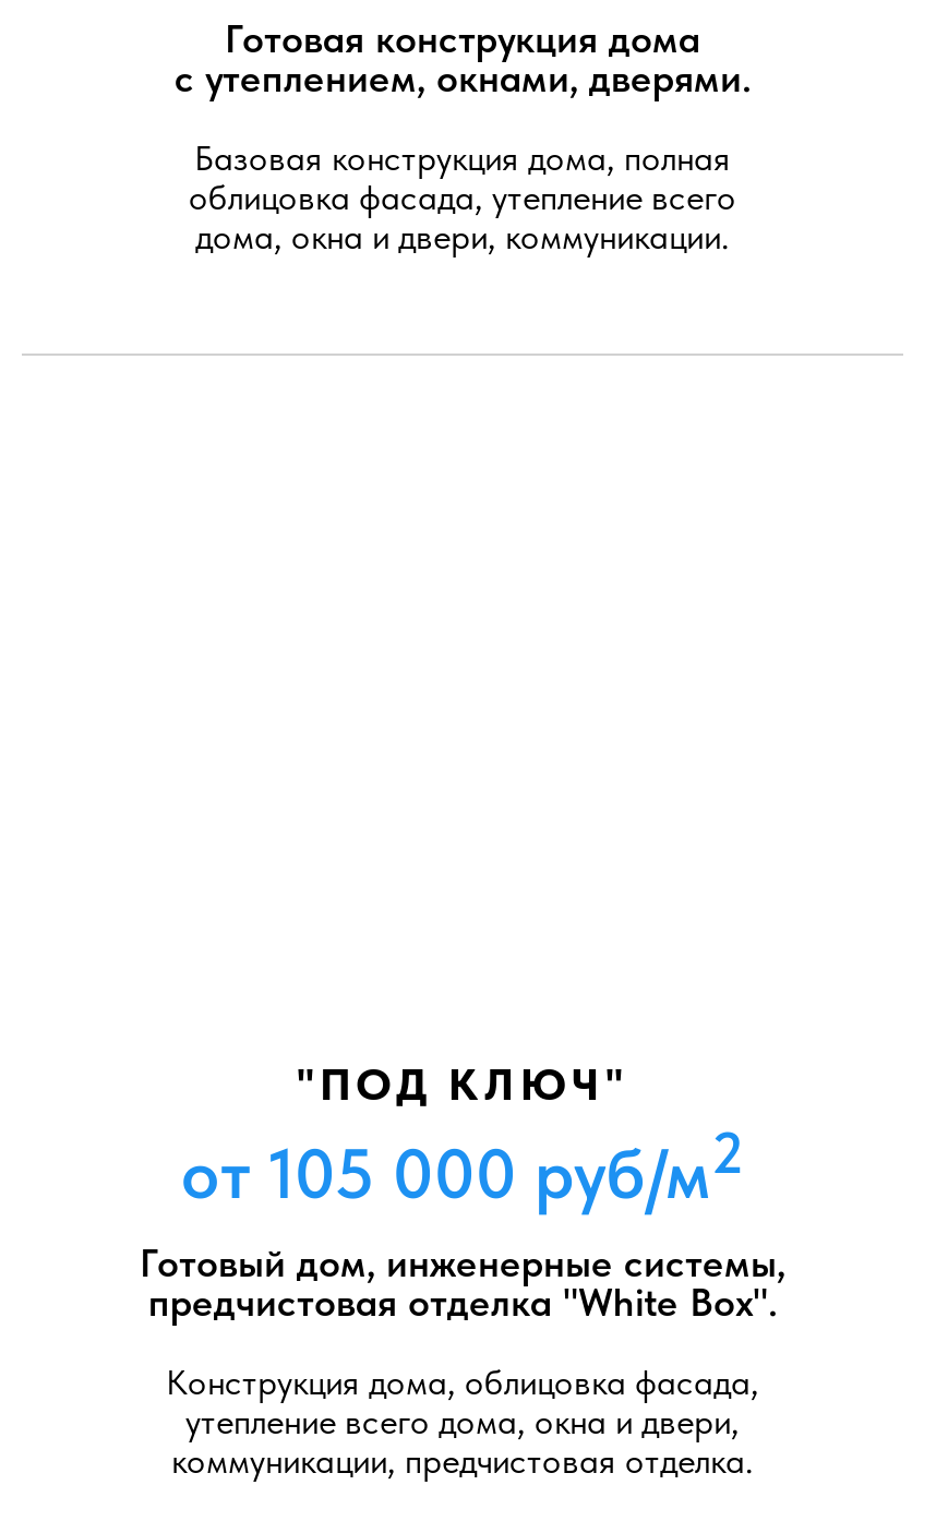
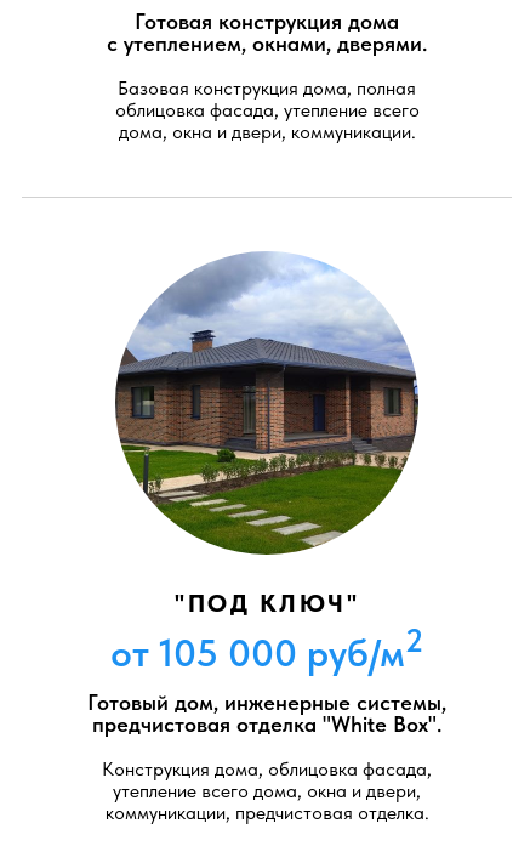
+ [image]
